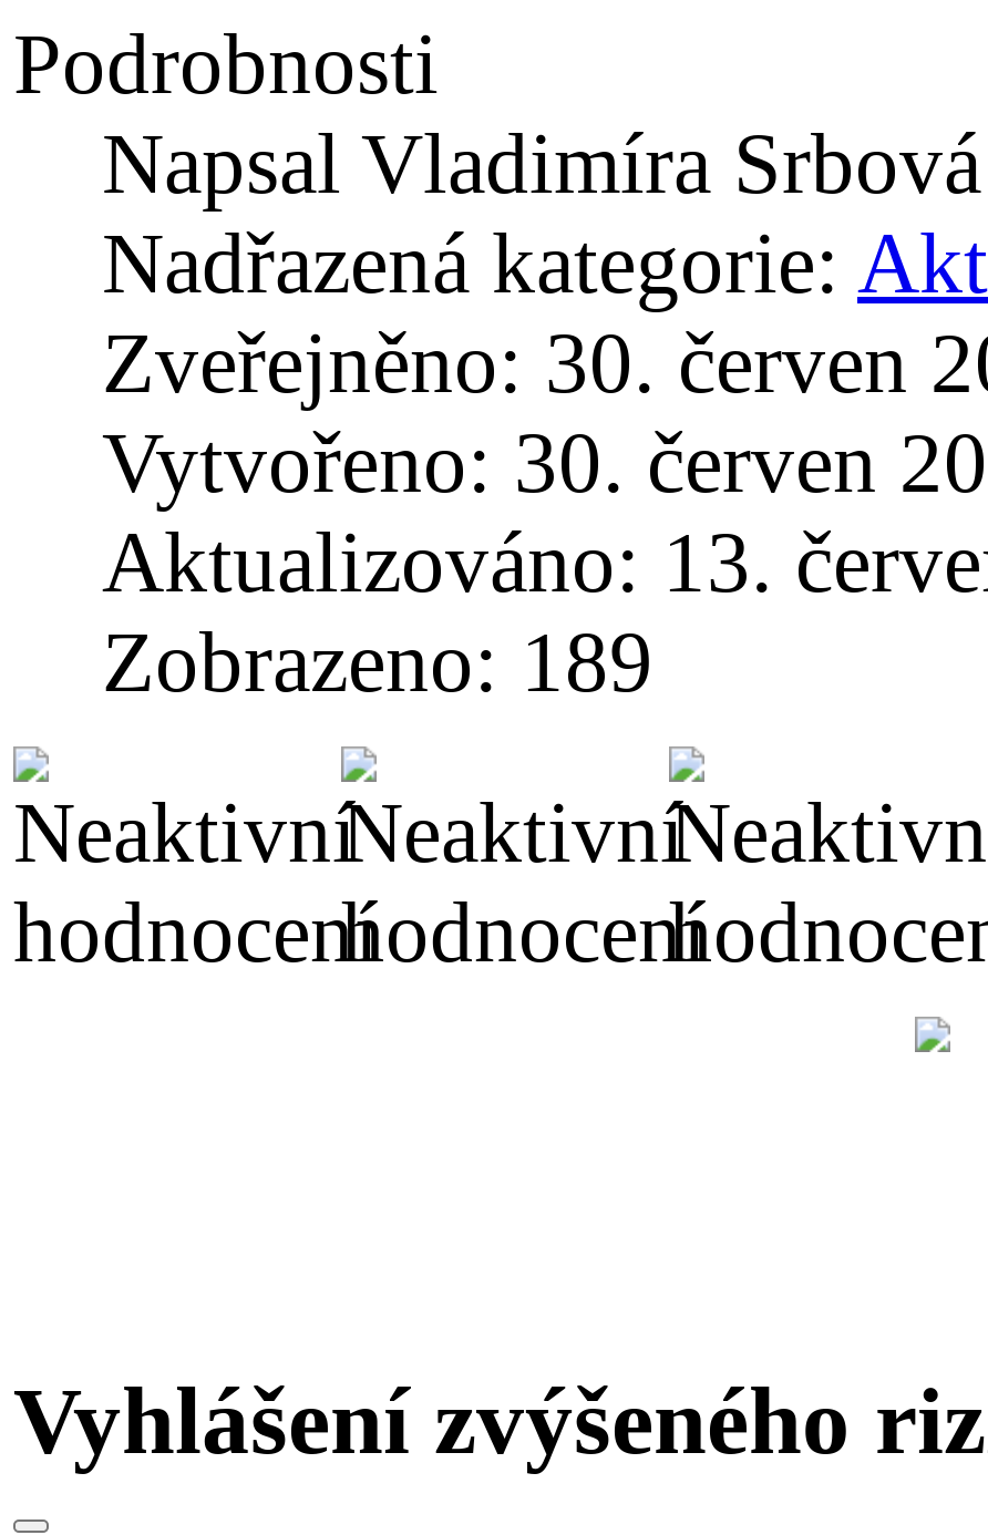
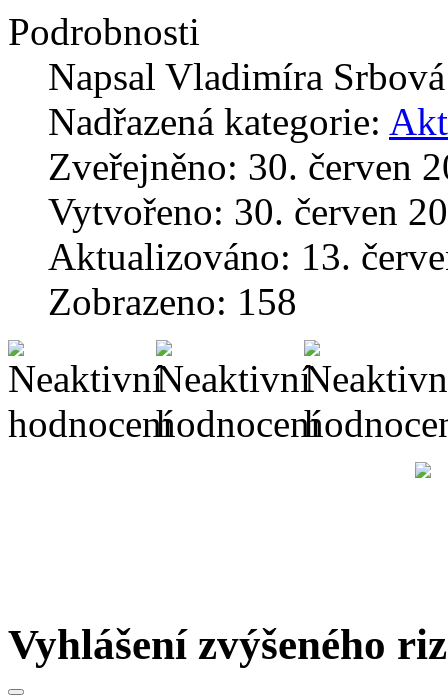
- Zobrazeno: 189
+ Zobrazeno: 158
